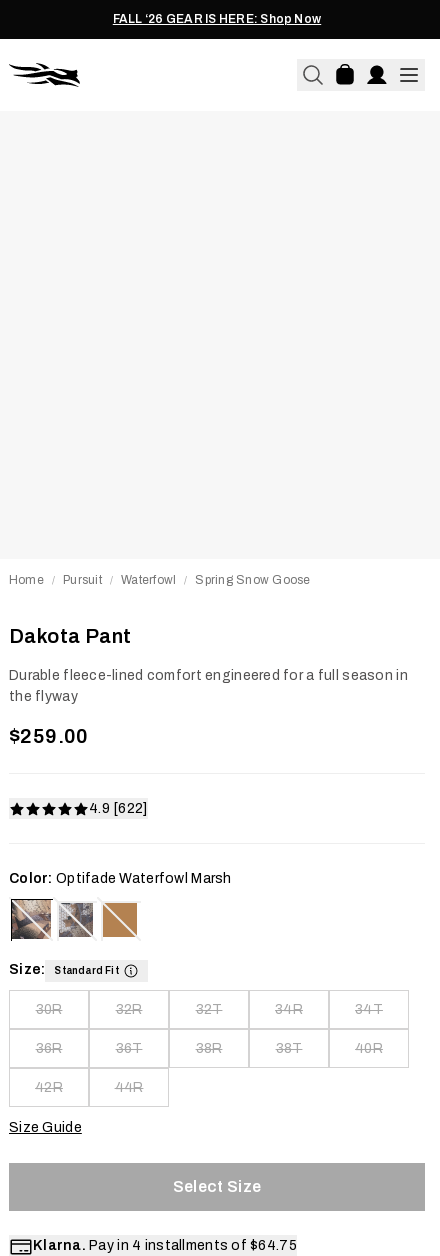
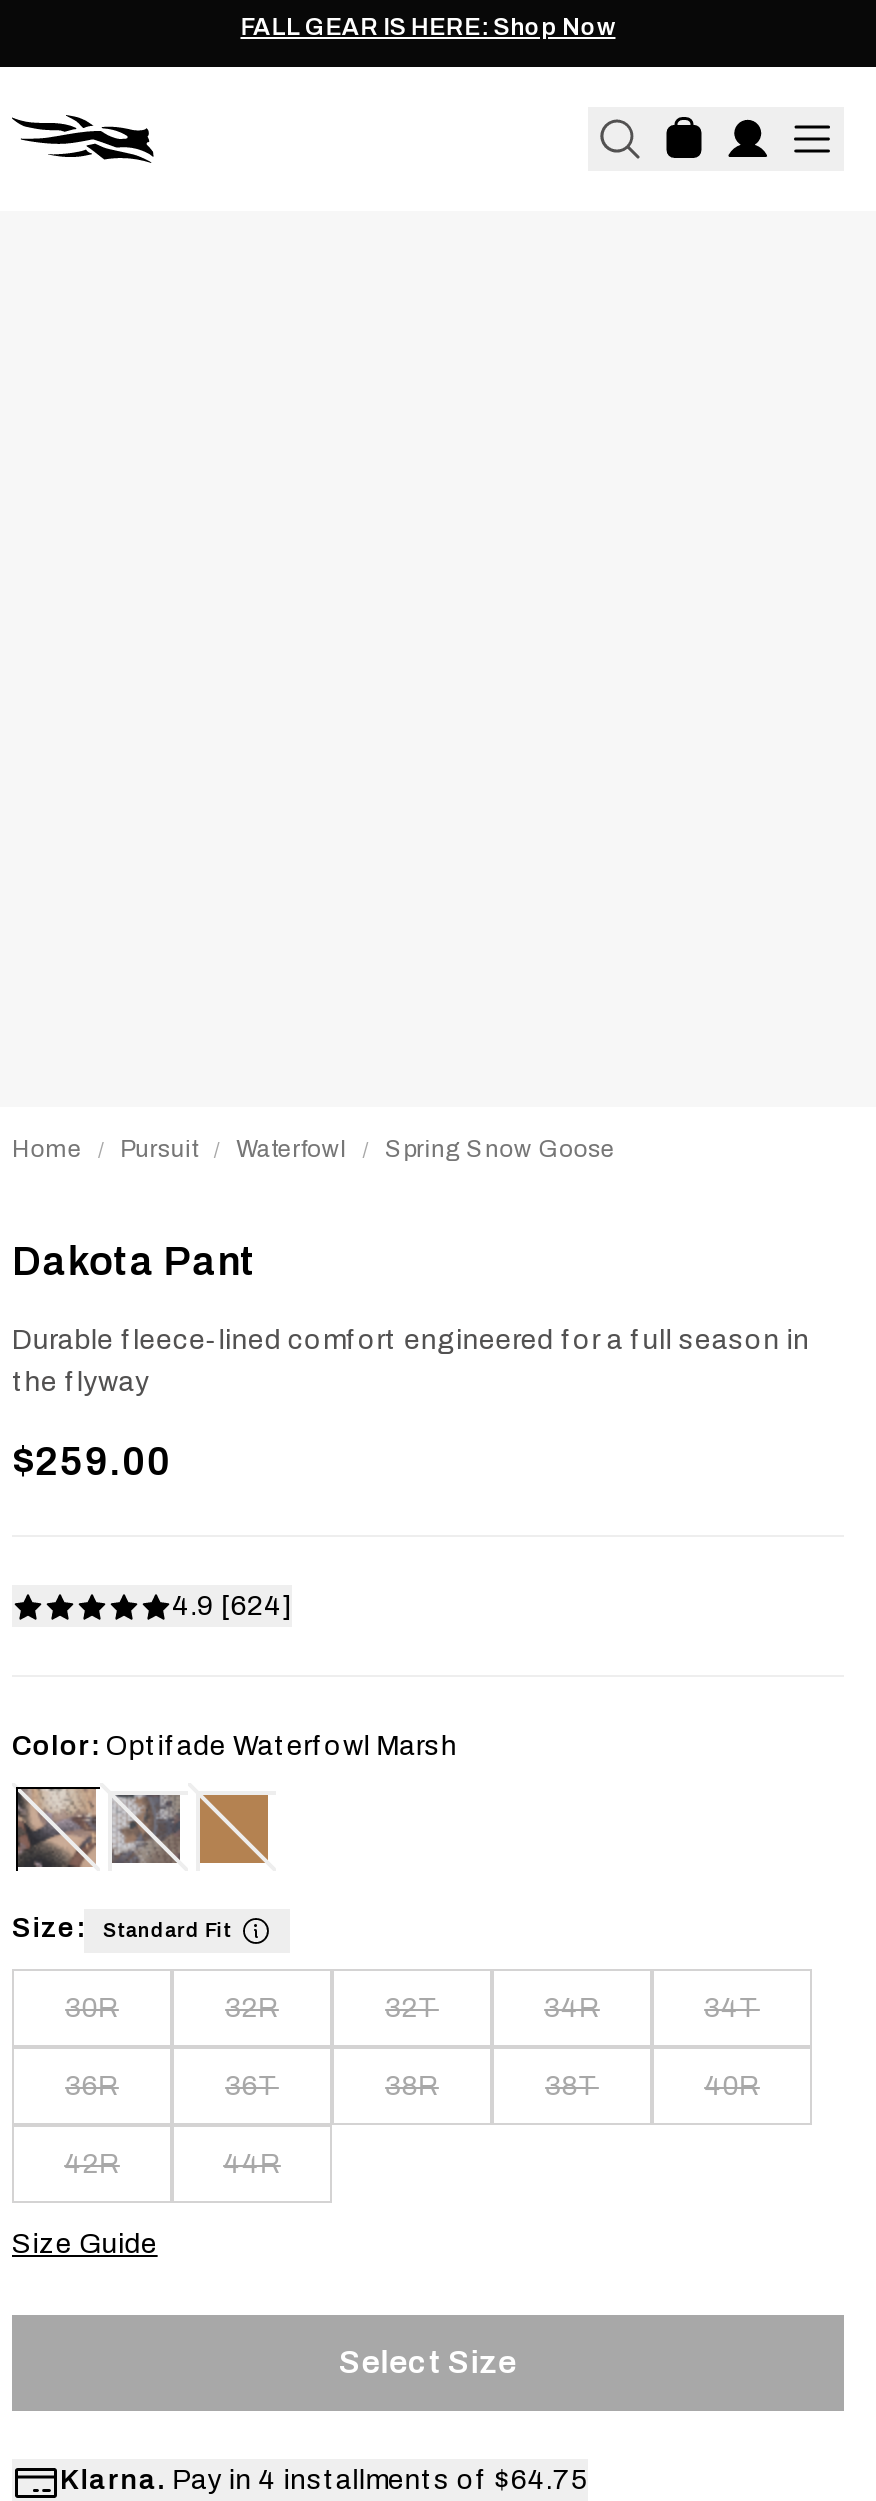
- FALL ‘26 GEAR IS HERE: Shop Now
+ FALL GEAR IS HERE: Shop Now

- 4.9 [622]
+ 4.9 [624]
